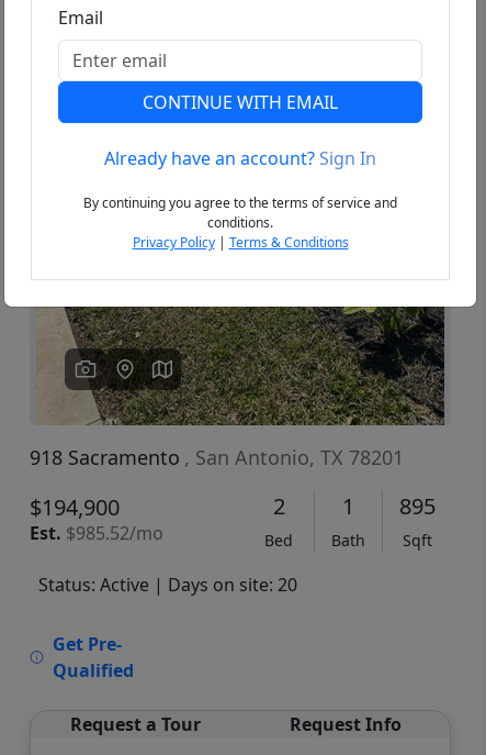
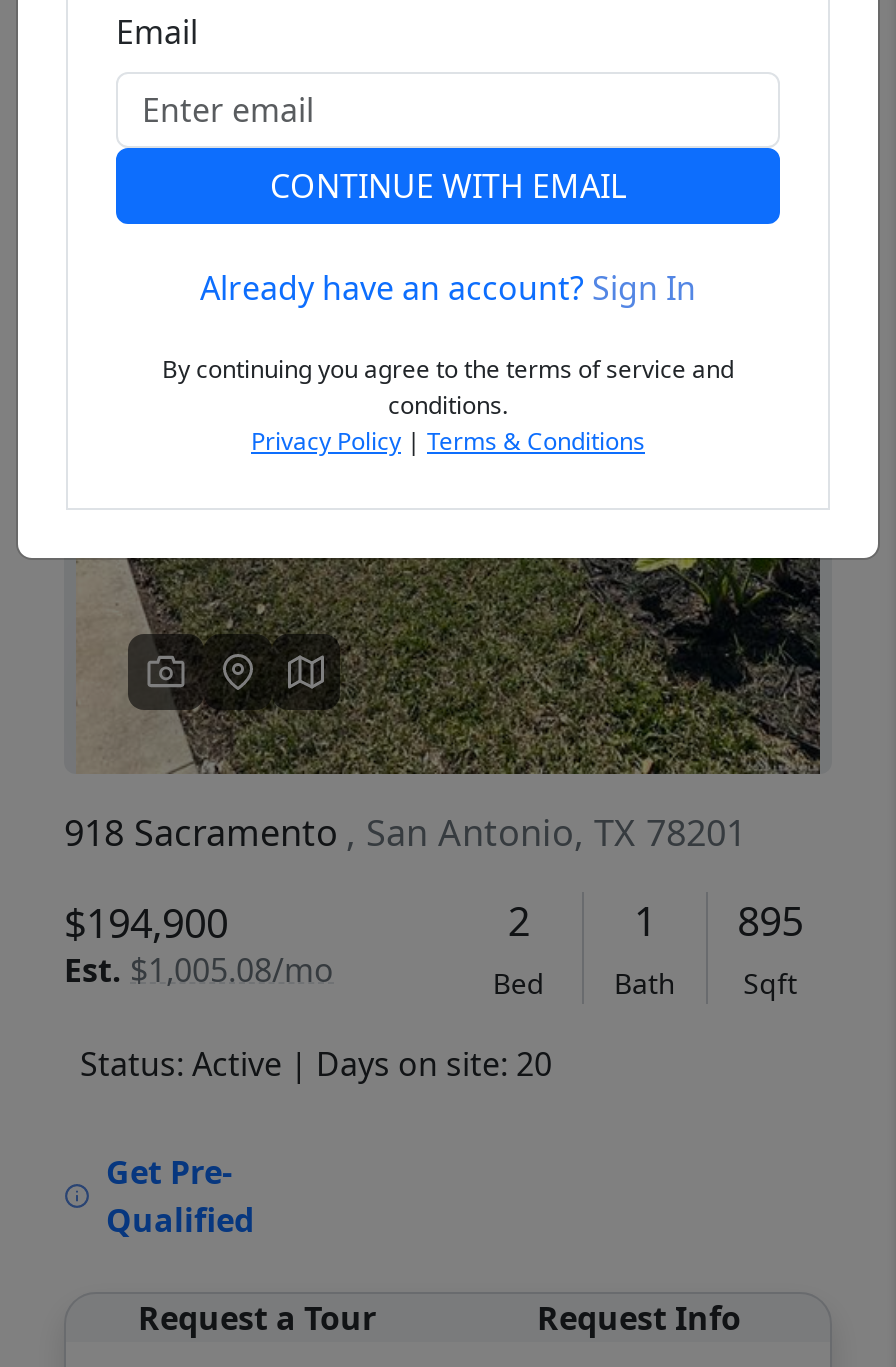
- Est. $985.52/mo
+ Est. $1,005.08/mo
